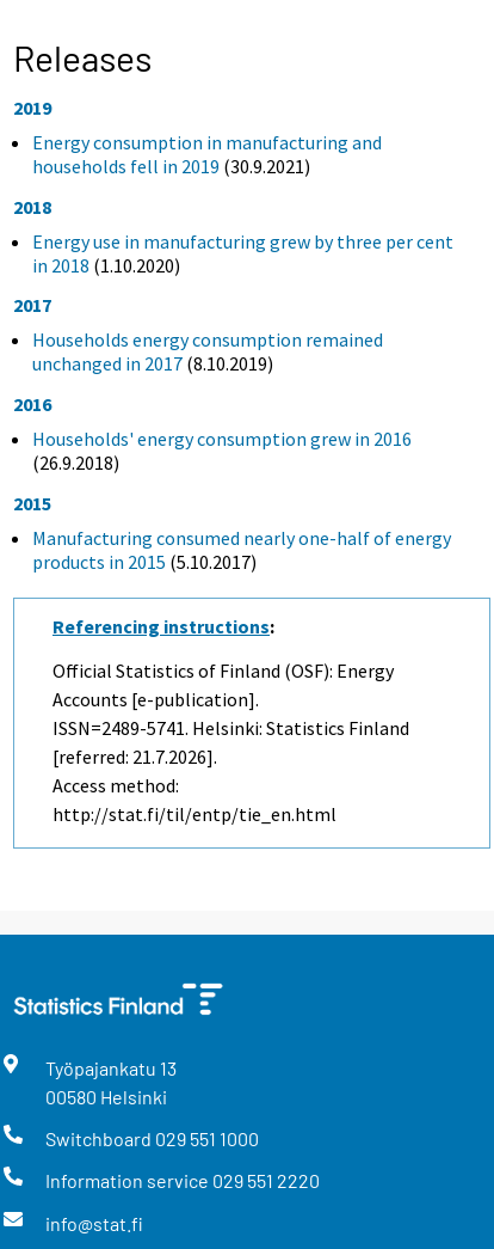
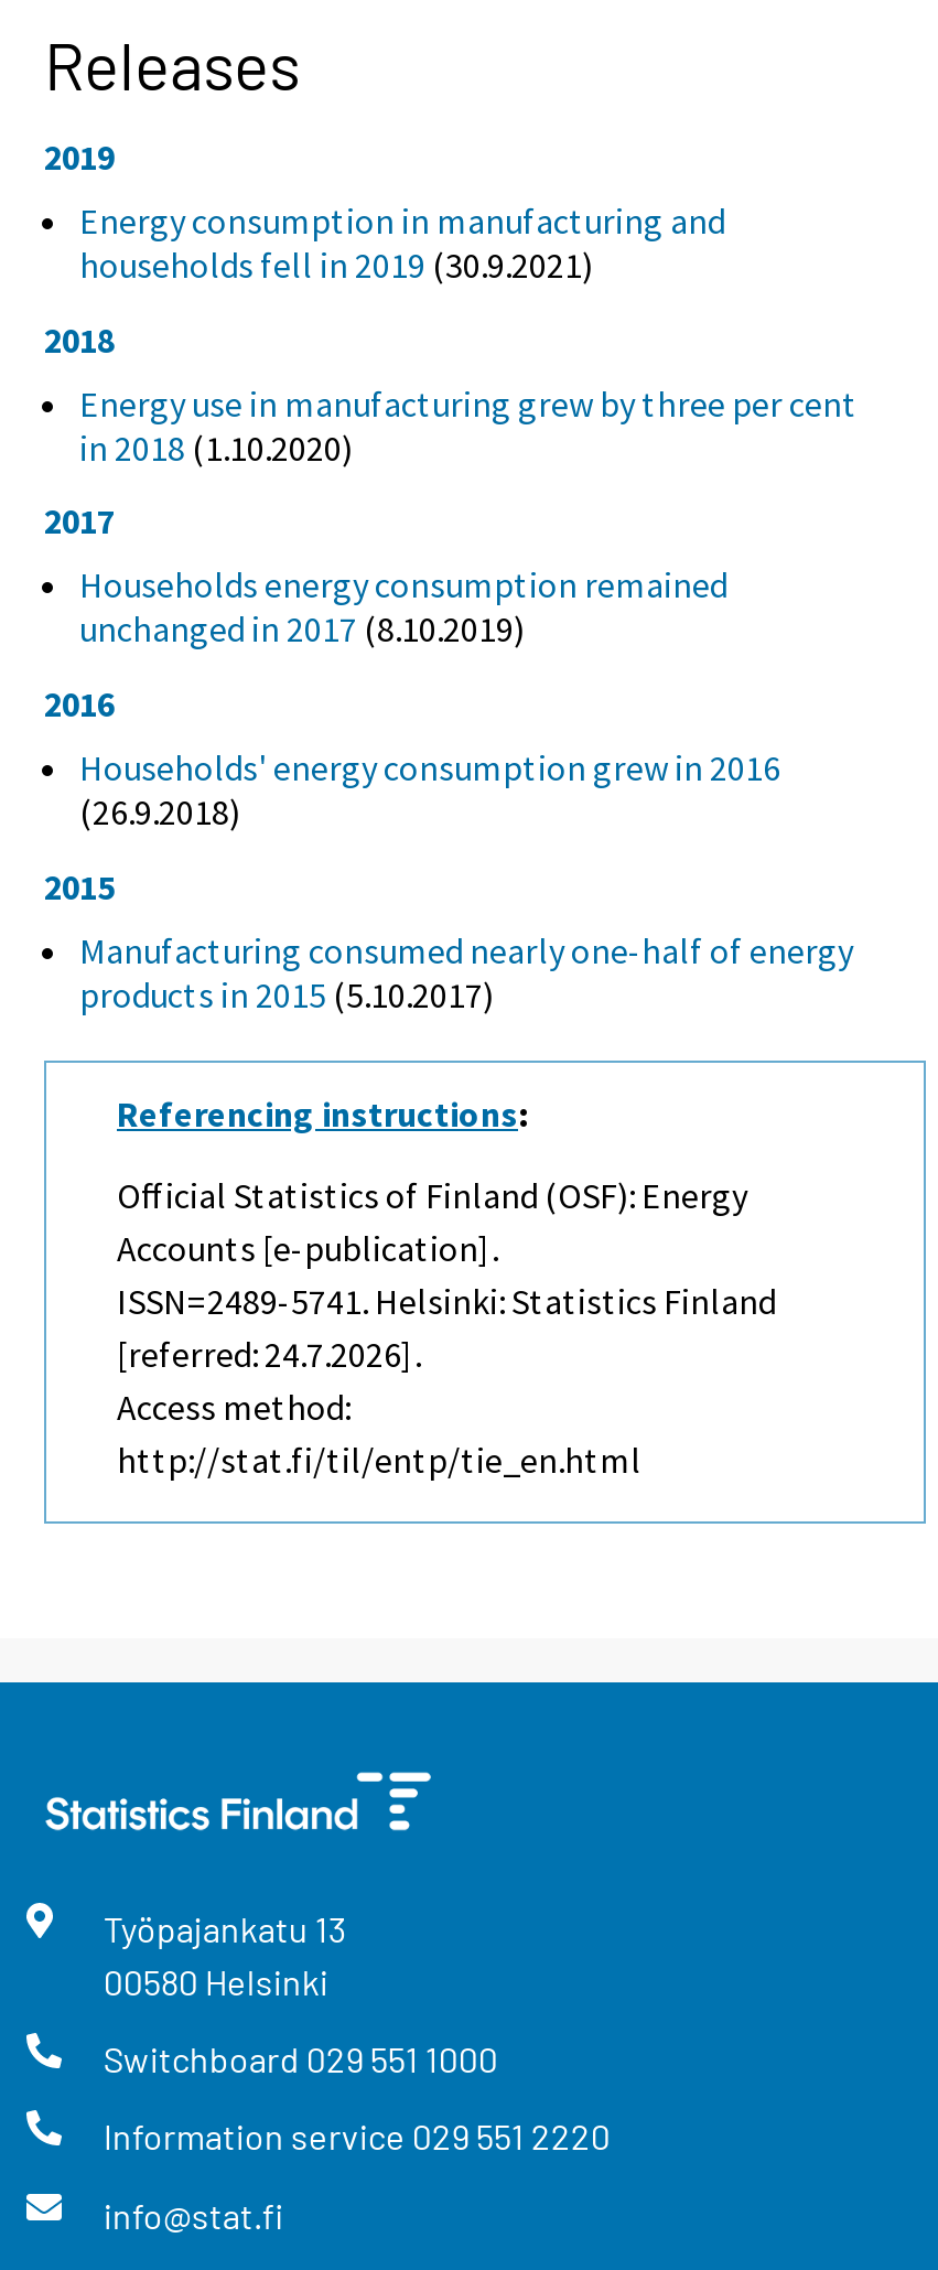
- [referred: 21.7.2026].
+ [referred: 24.7.2026].
